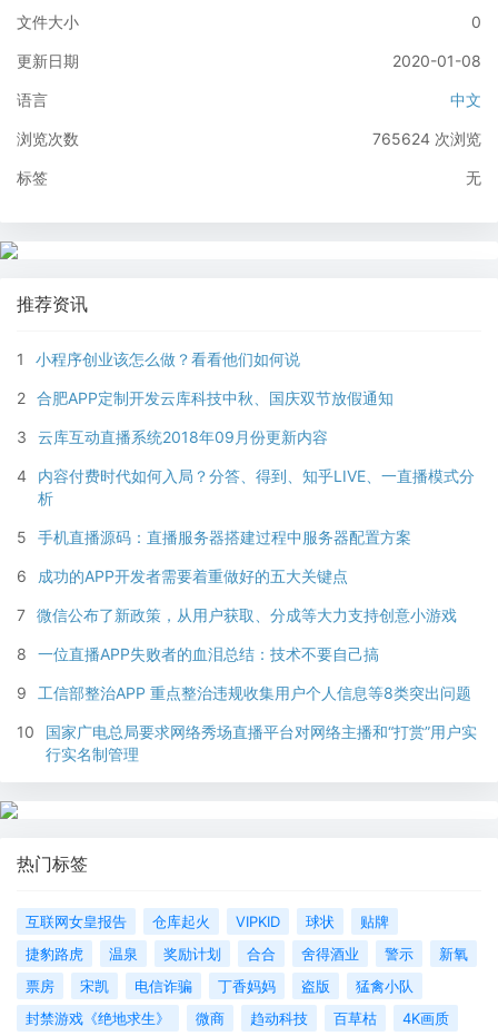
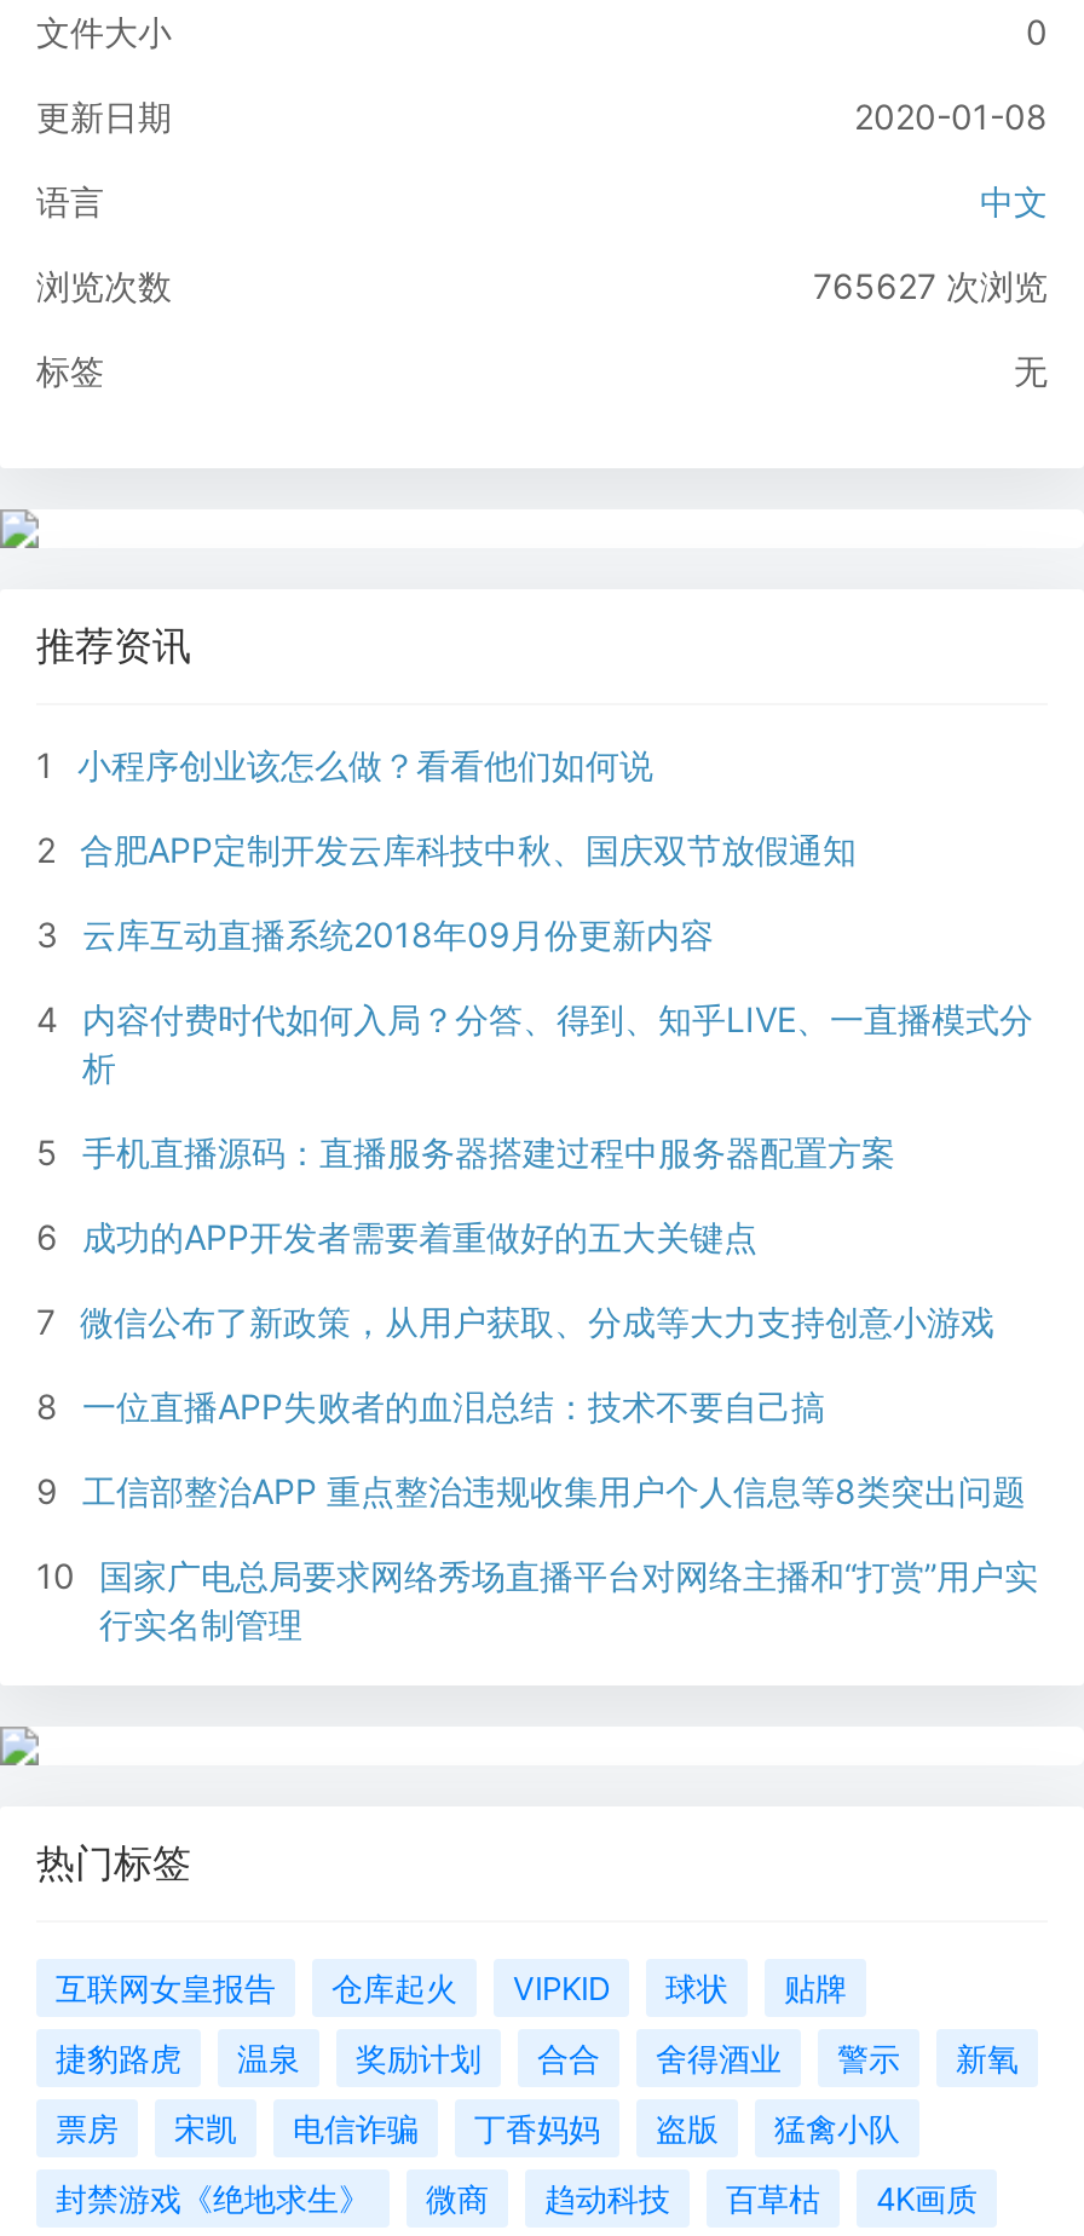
- 765624次浏览
+ 765627次浏览
